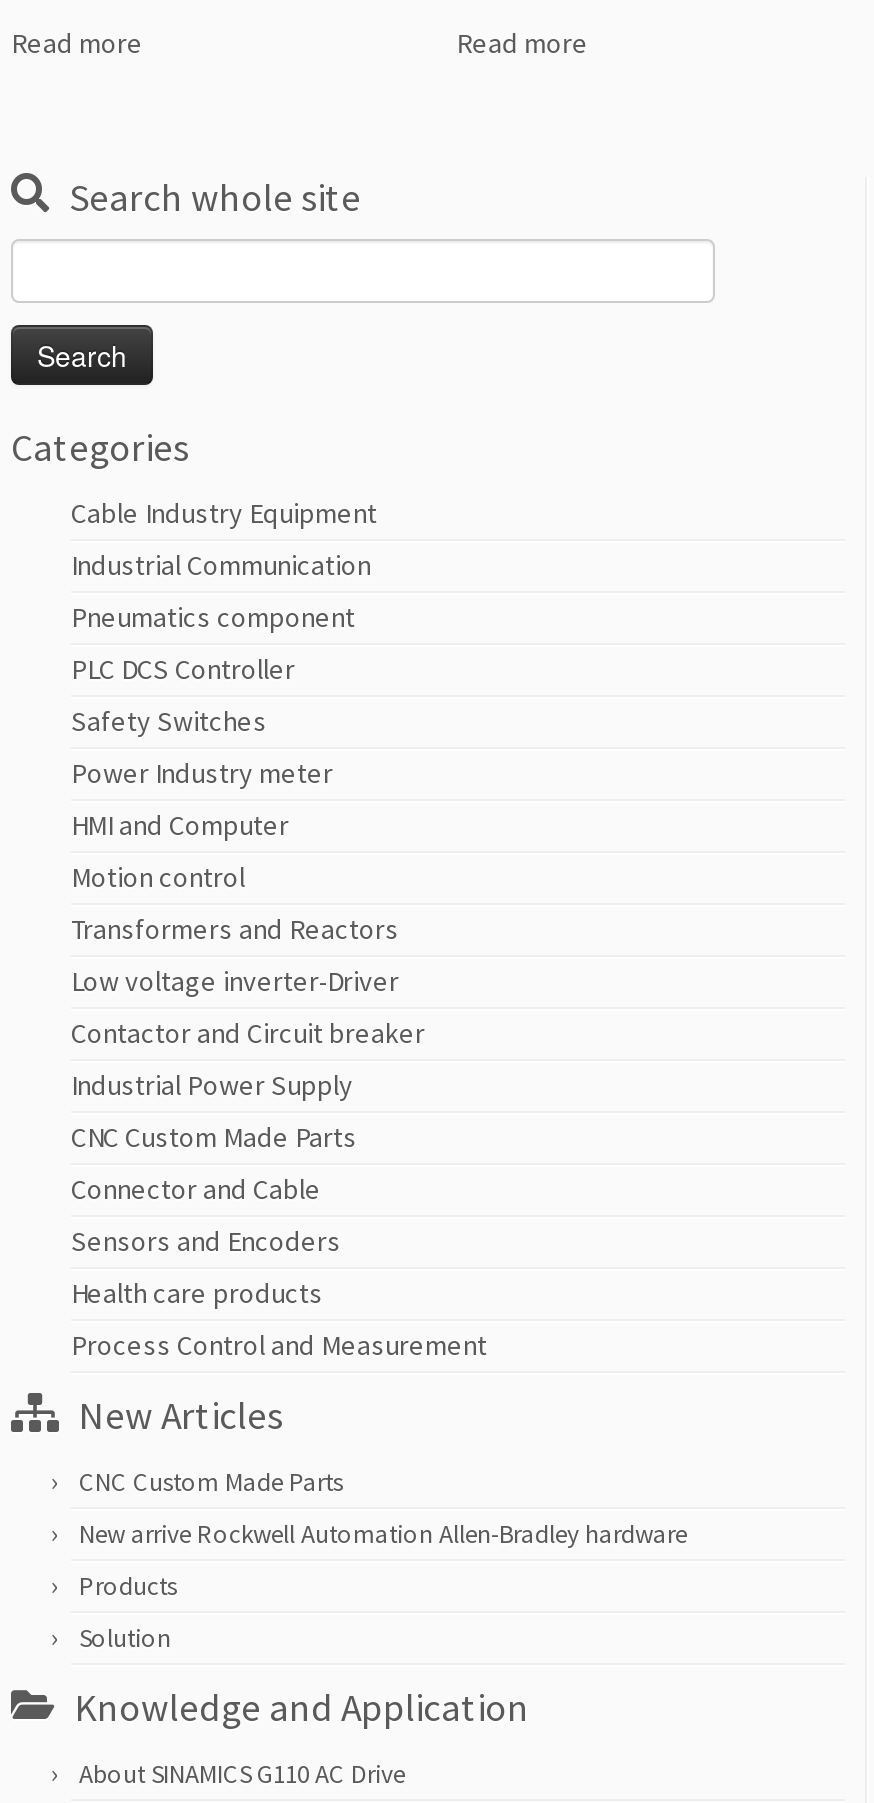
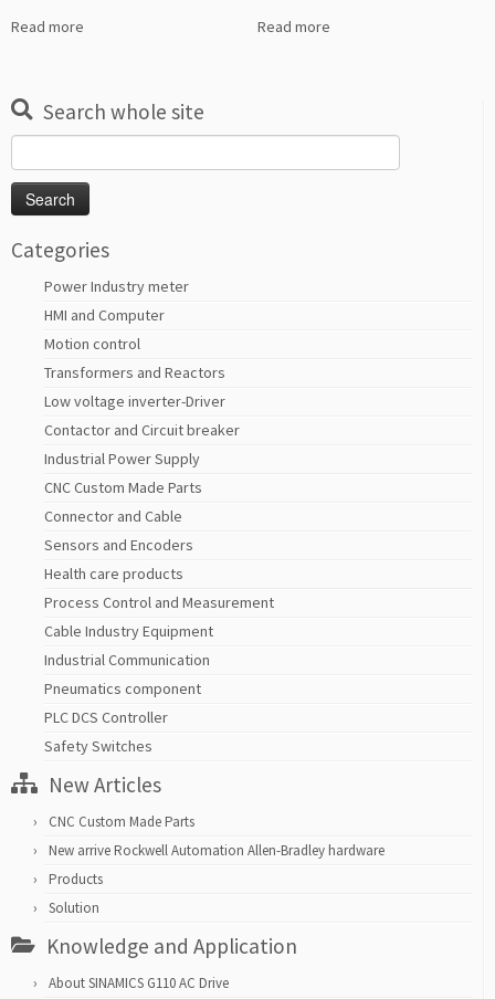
moved down: Cable Industry Equipment | Industrial Communication | Pneumatics component | PLC DCS Controller | Safety Switches

moved up: Power Industry meter | HMI and Computer | Motion control | ... | Health care products | Process Control and Measurement
